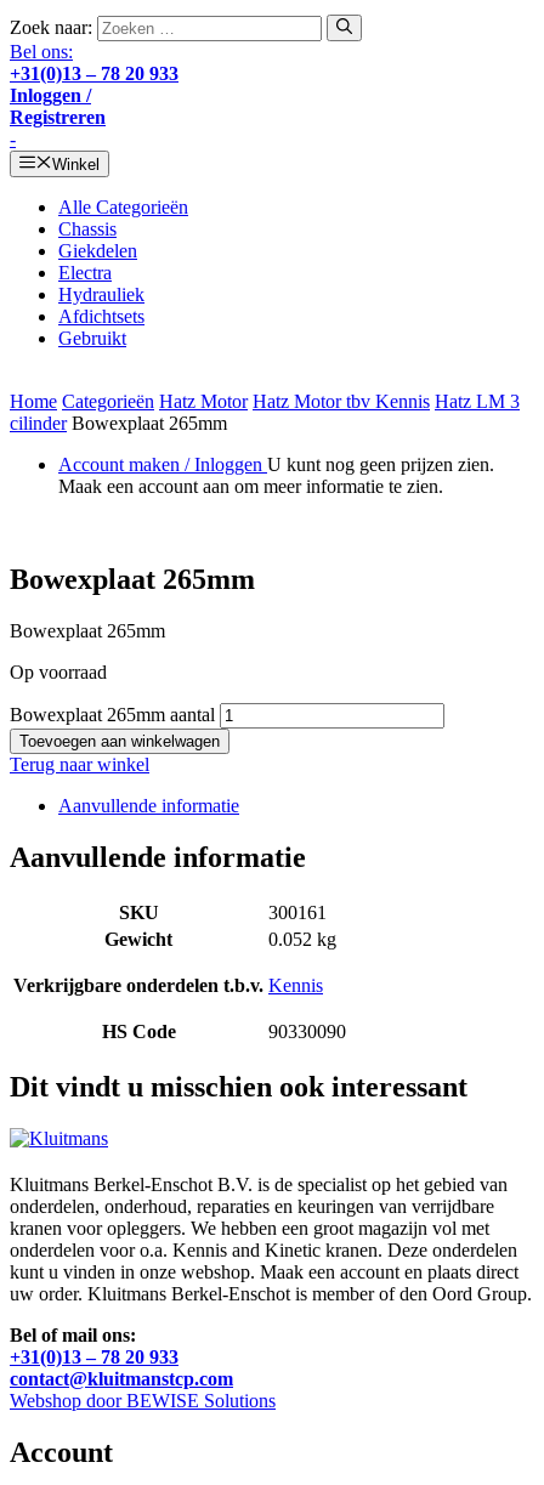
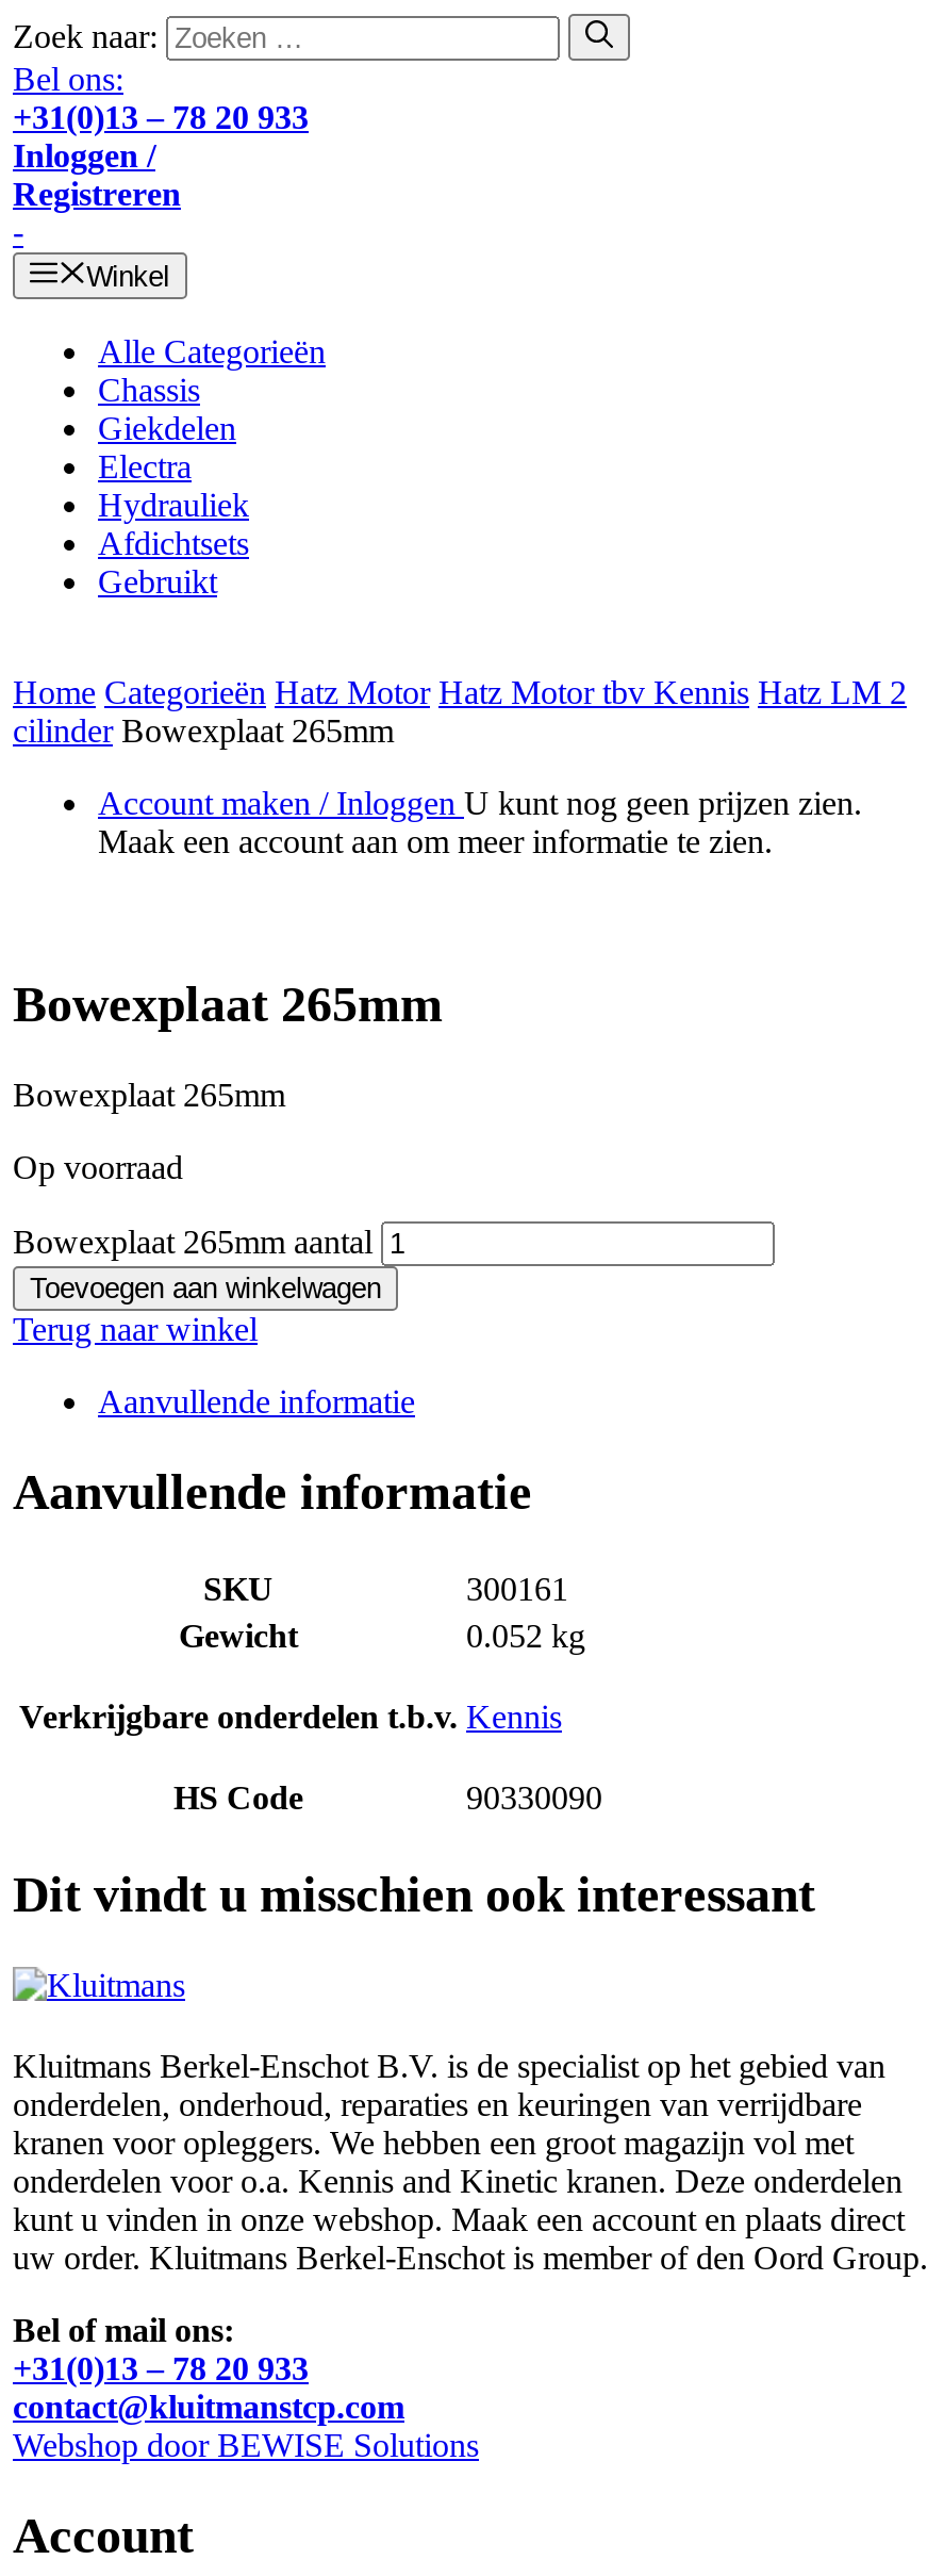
- Home Categorieën Hatz Motor Hatz Motor tbv Kennis Hatz LM 3
+ Home Categorieën Hatz Motor Hatz Motor tbv Kennis Hatz LM 2
